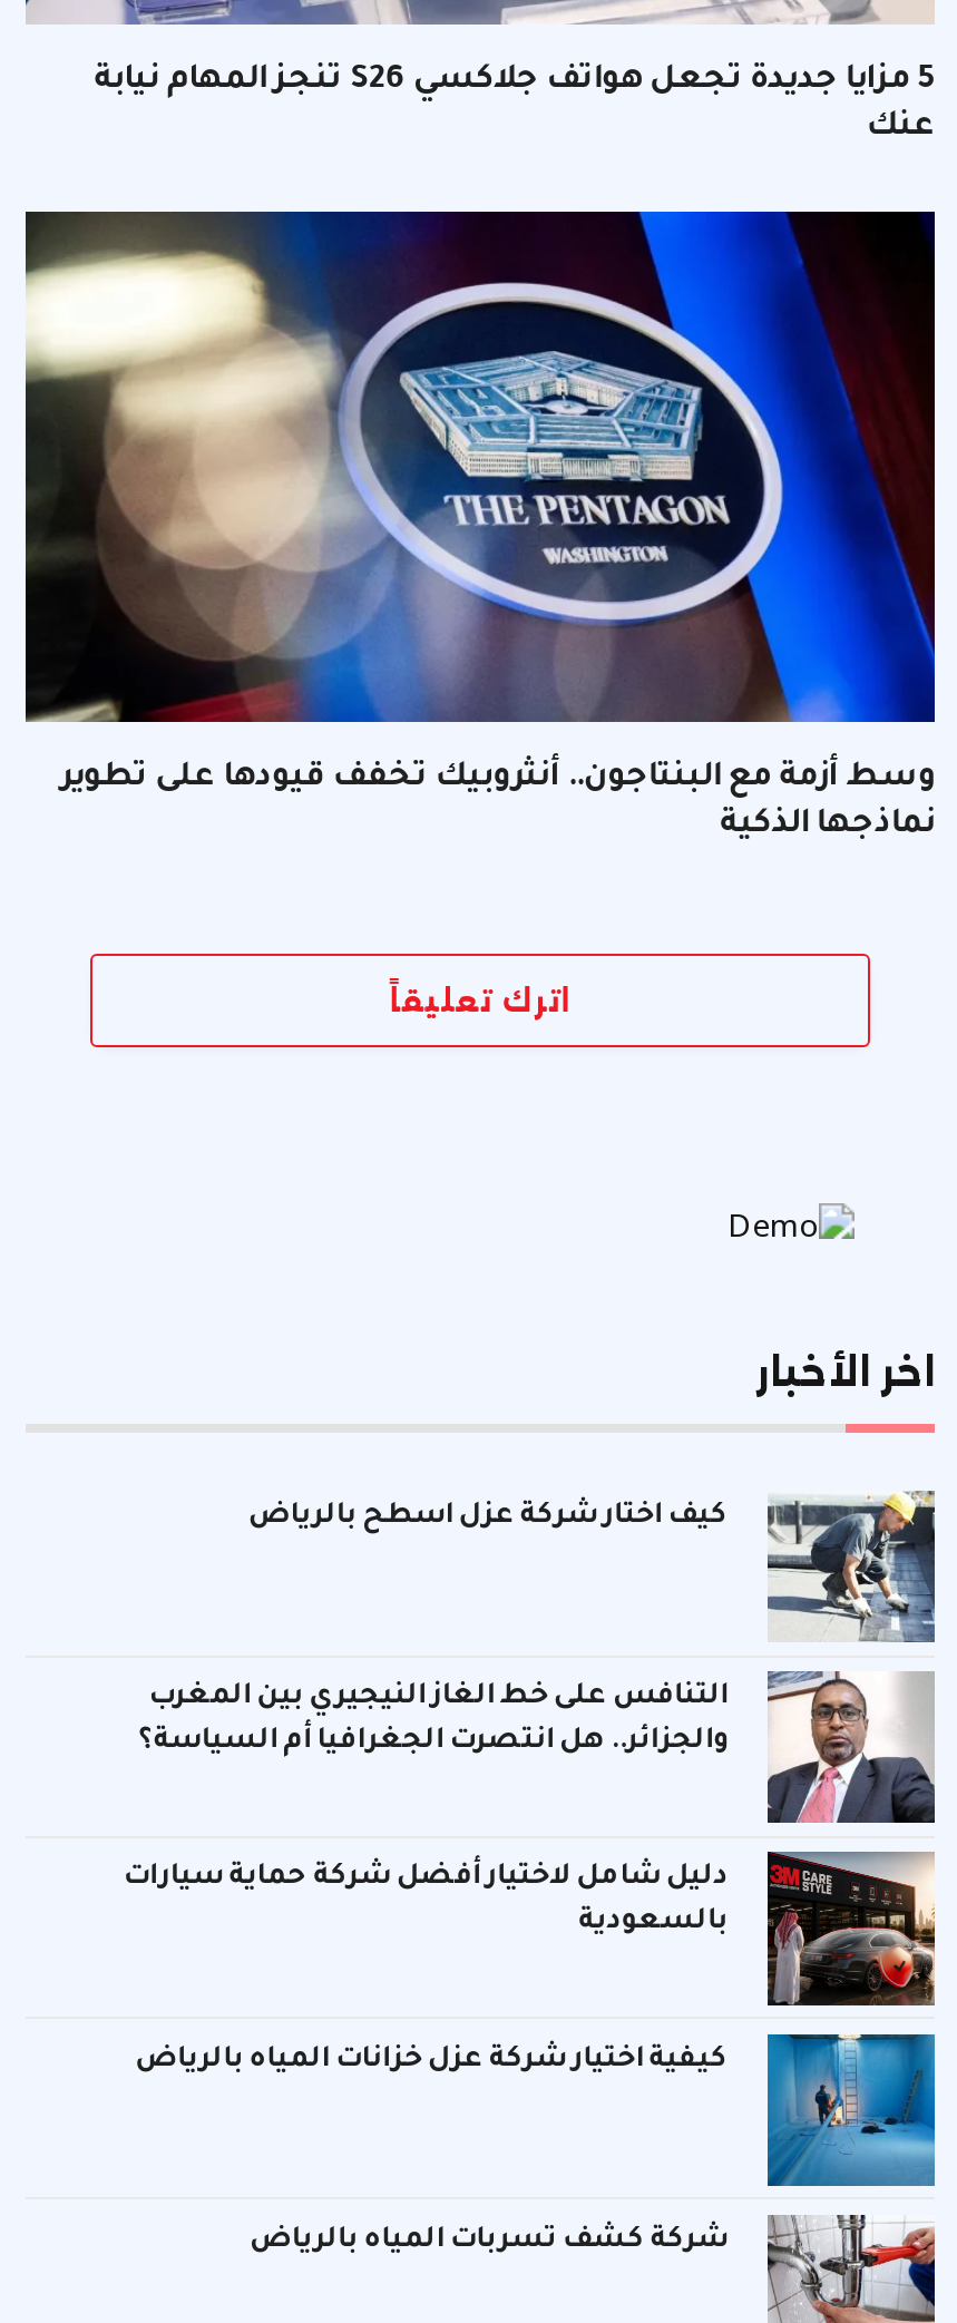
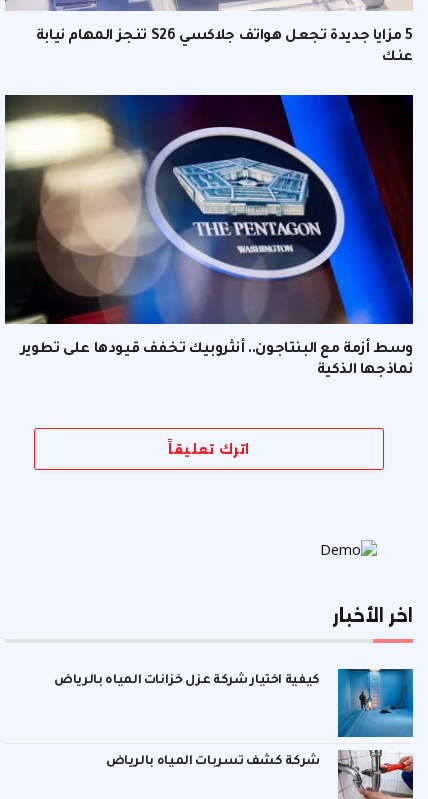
- [image]
- كيف اختار شركة عزل اسطح بالرياض

- [image]
- التنافس على خط الغاز النيجيري بين المغرب
- والجزائر.. هل انتصرت الجغرافيا أم السياسة؟

- [image]
- دليل شامل لاختيار أفضل شركة حماية سيارات
- بالسعودية
